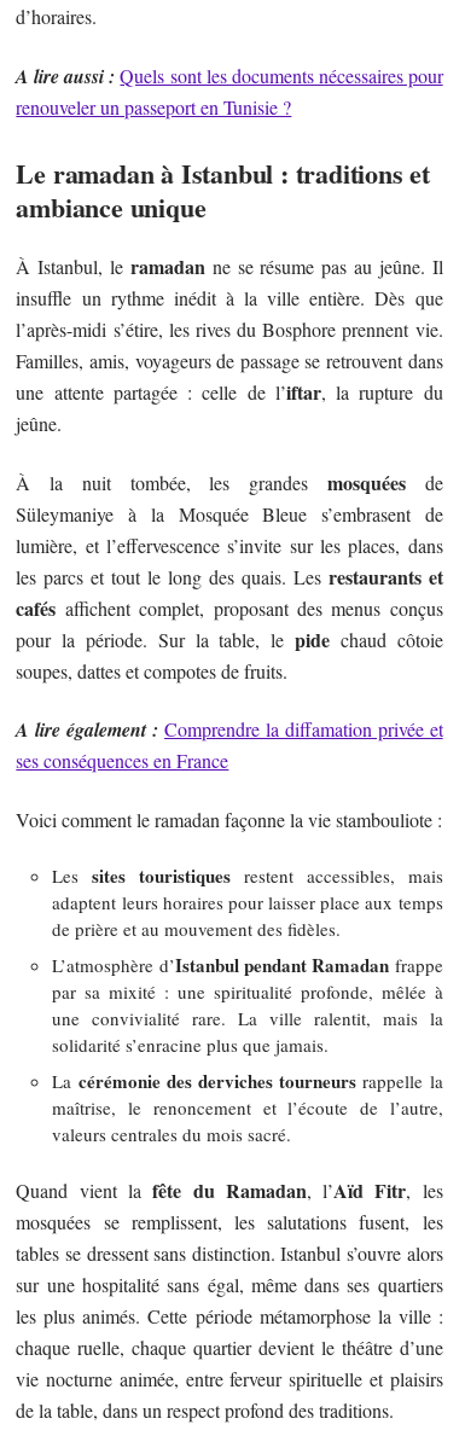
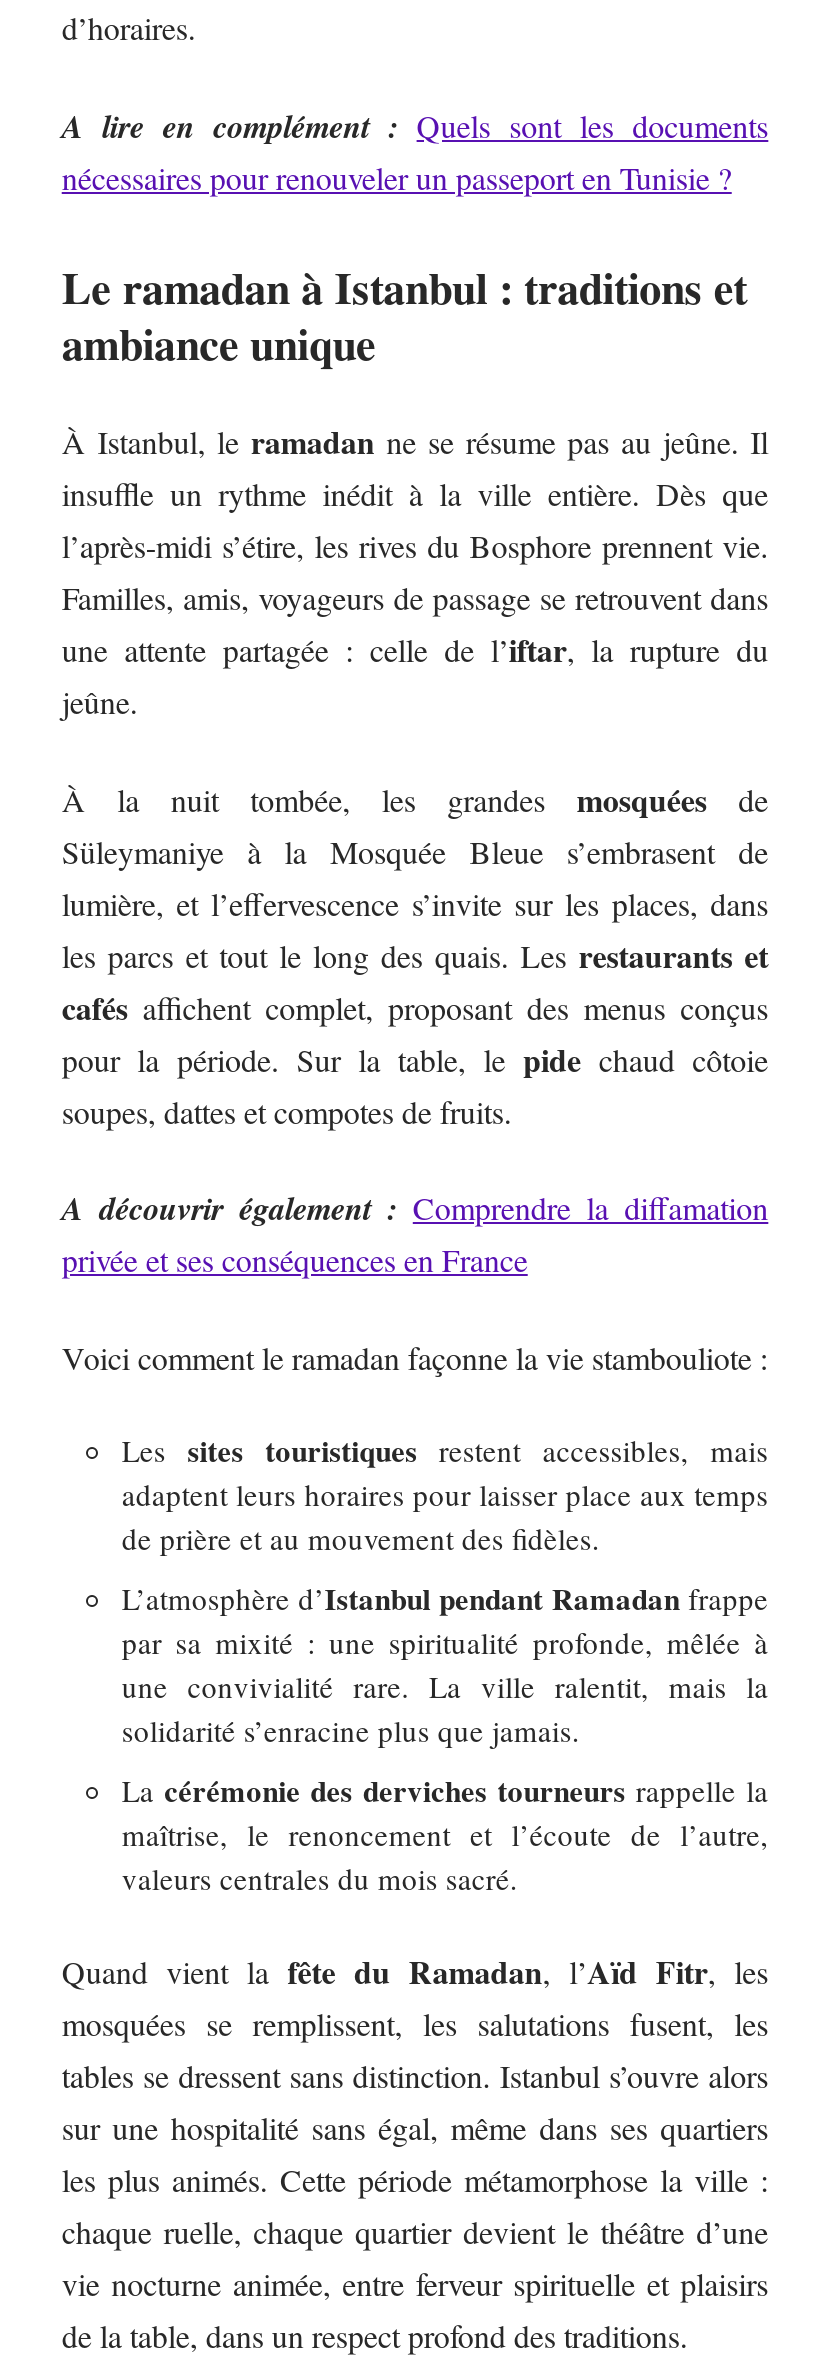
- A lire aussi : Quels sont les documents nécessaires pour
- renouveler un passeport en Tunisie ?
+ A lire en complément : Quels sont les documents
+ nécessaires pour renouveler un passeport en Tunisie ?

- A lire également : Comprendre la diffamation privée et
- ses conséquences en France
+ A découvrir également : Comprendre la diffamation
+ privée et ses conséquences en France
